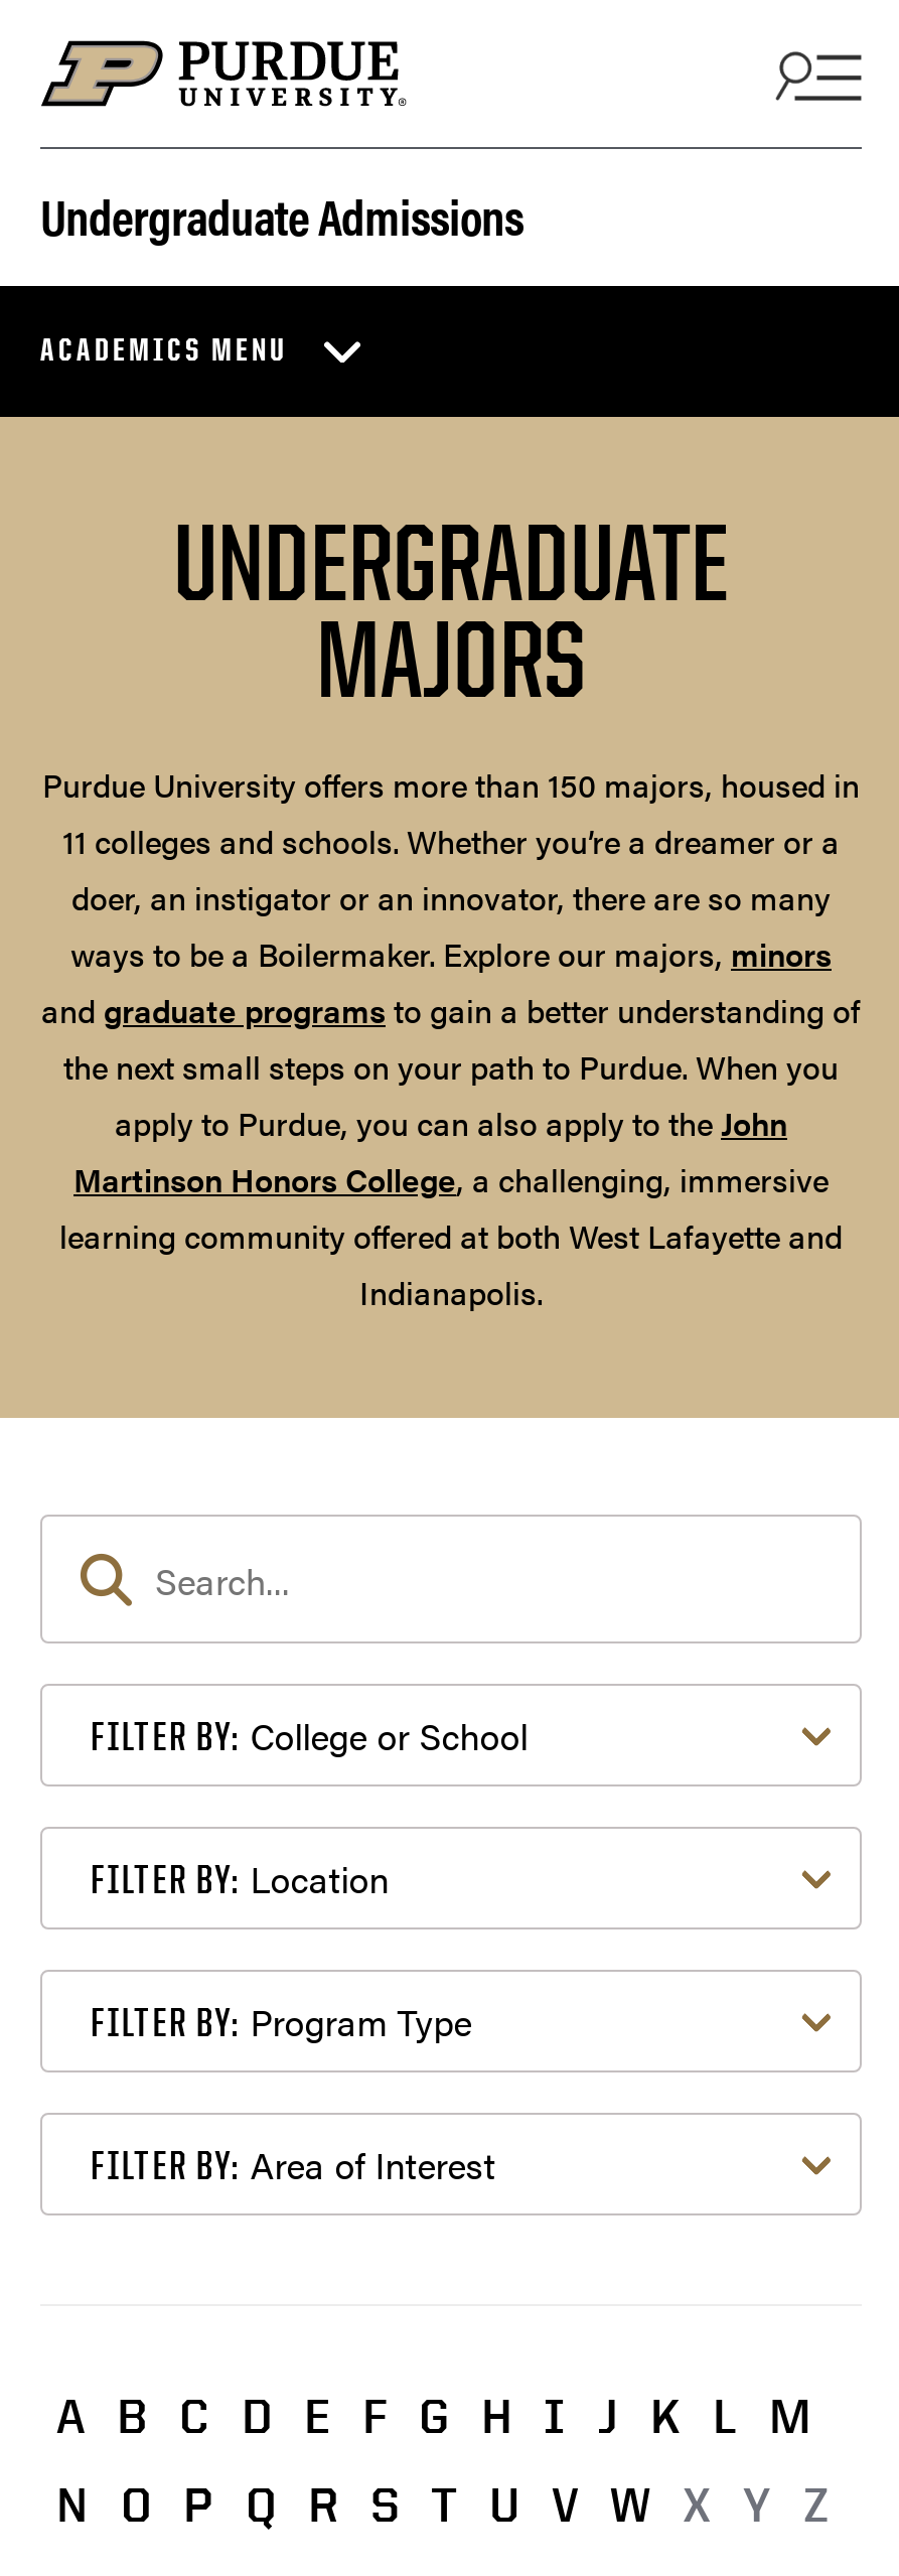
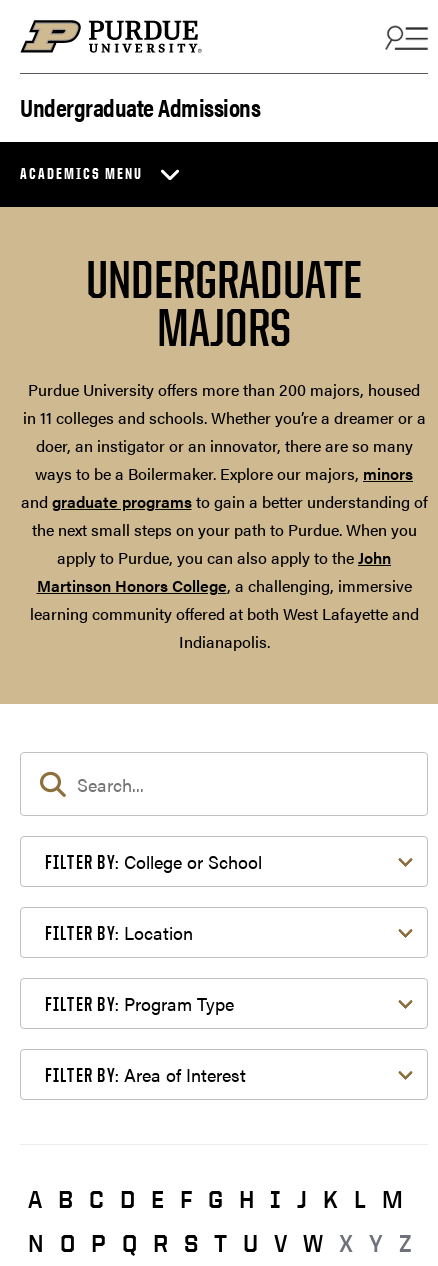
- Purdue University offers more than 150 majors, housed in
- 11 colleges and schools. Whether you’re a dreamer or a
+ Purdue University offers more than 200 majors, housed
+ in 11 colleges and schools. Whether you’re a dreamer or a
